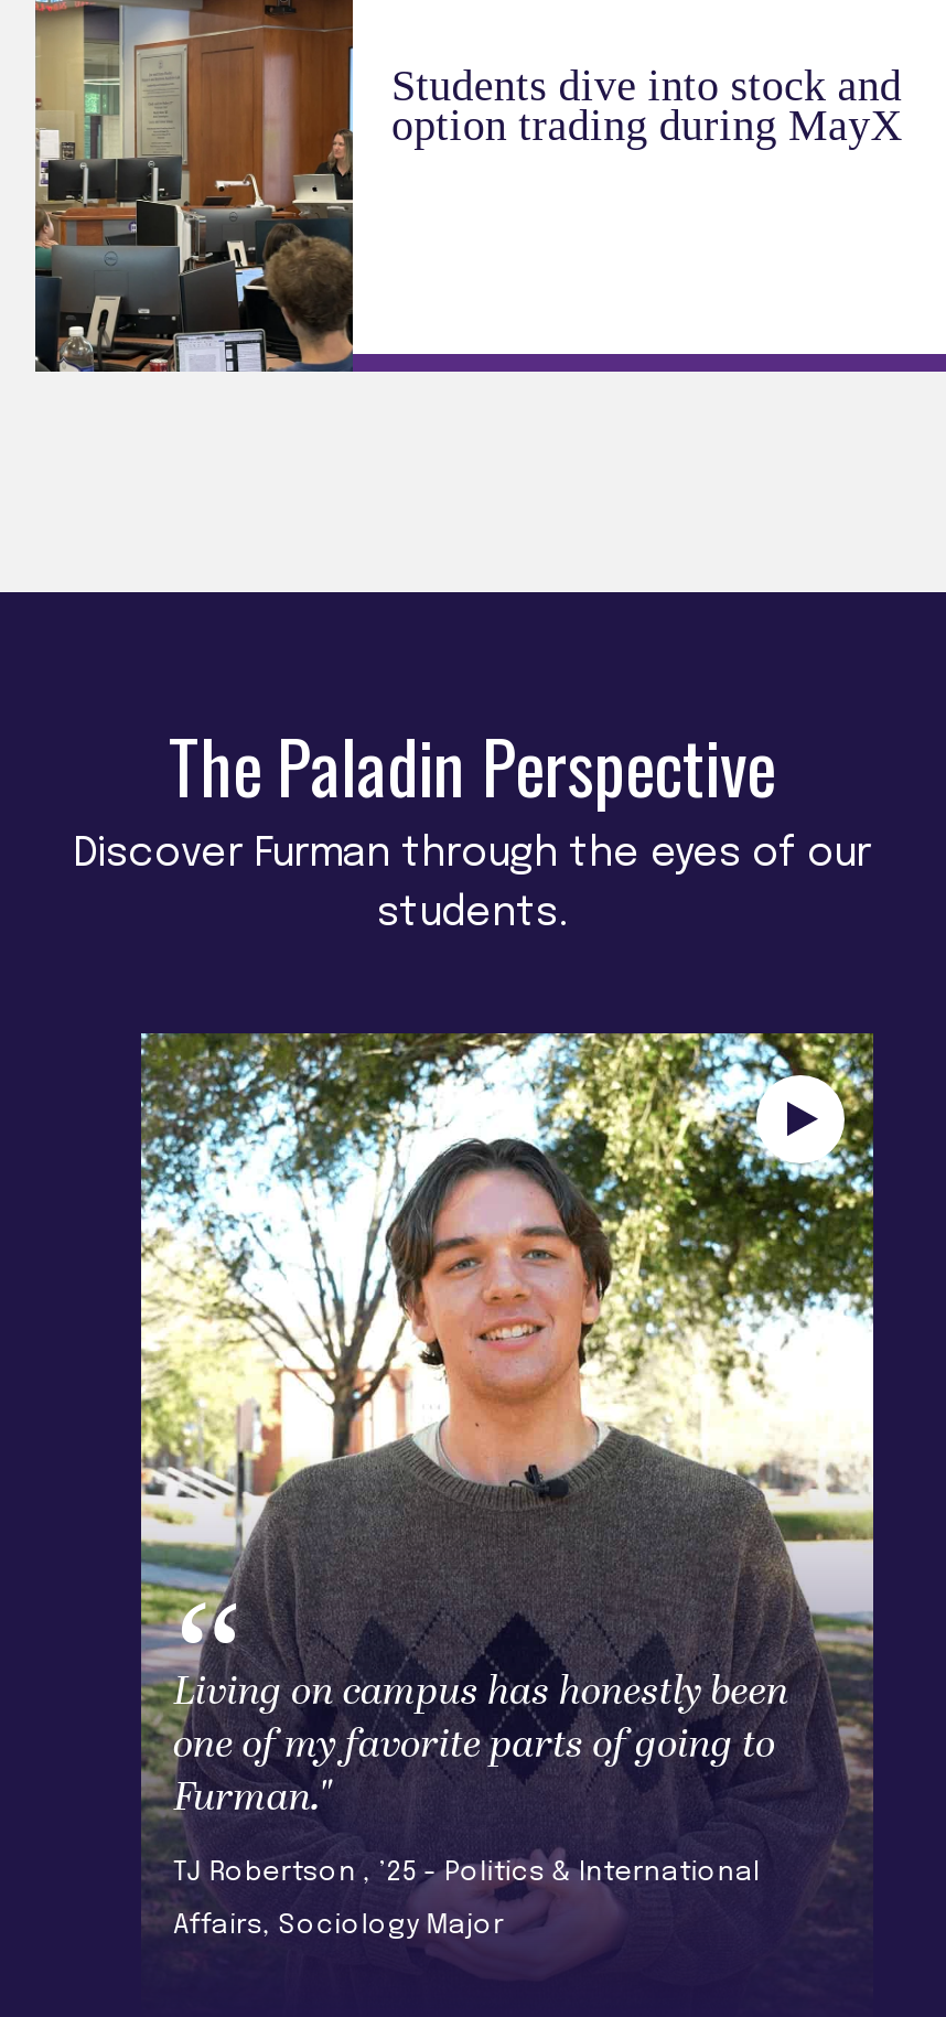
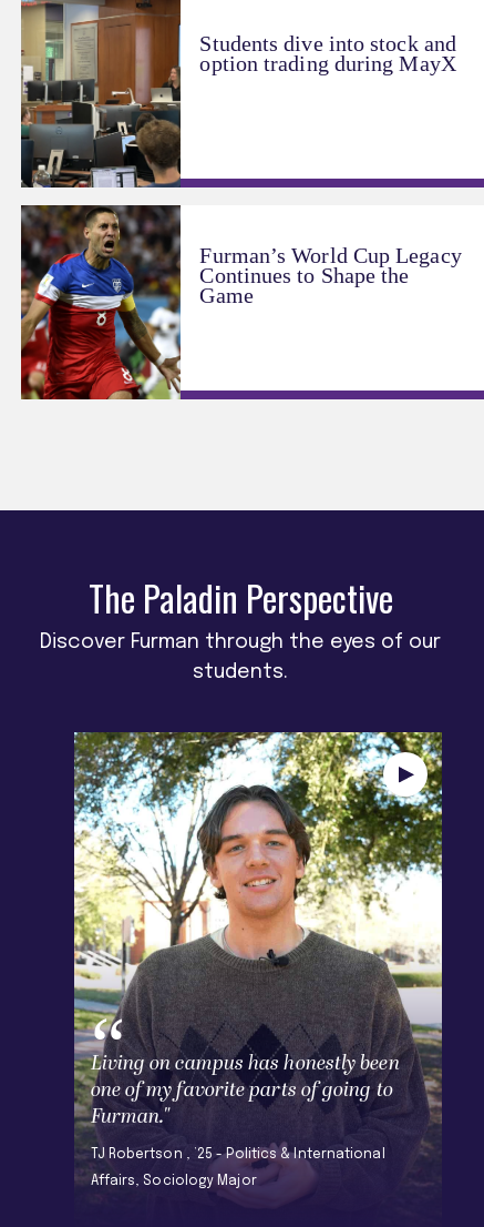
+ [image]
+ Furman’s World Cup Legacy
+ Continues to Shape the
+ Game
